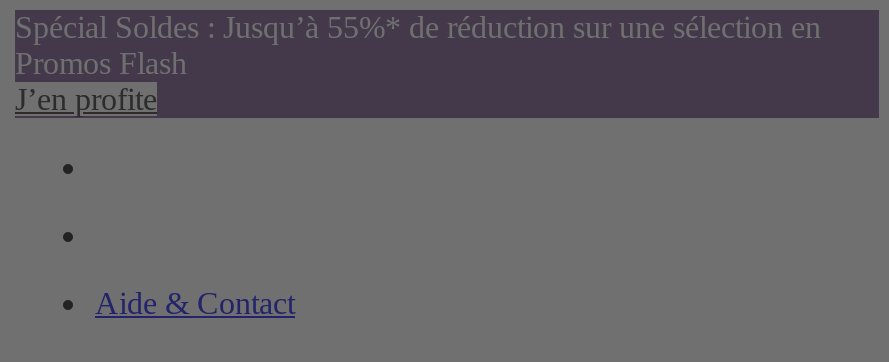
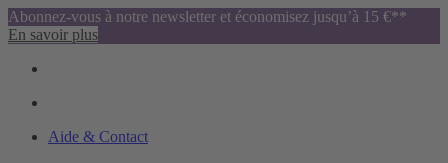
- Spécial Soldes : Jusqu’à 55%* de réduction sur une sélection en
- Promos Flash
- J’en profite
+ Abonnez-vous à notre newsletter et économisez jusqu’à 15 €**
+ En savoir plus
